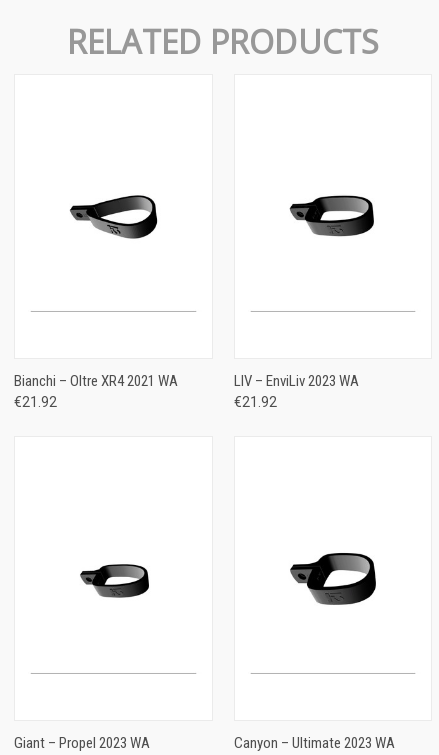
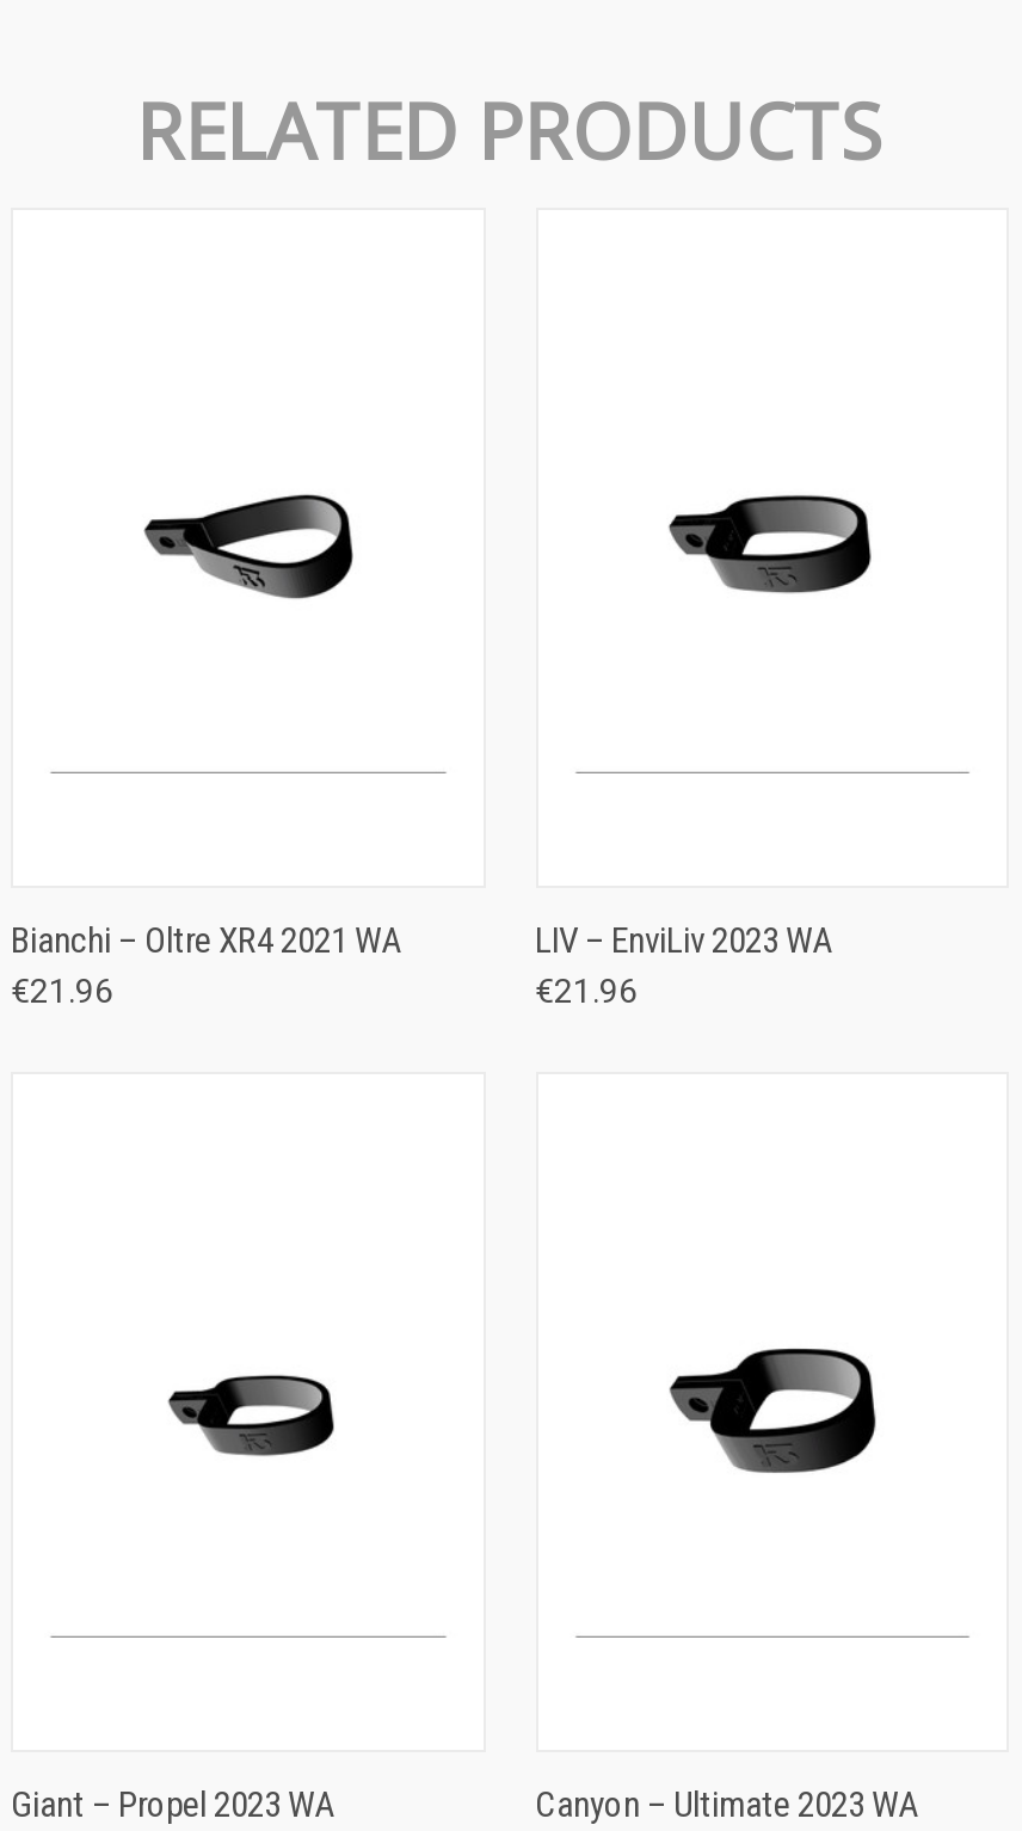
- €21.92
+ €21.96

- €21.92
+ €21.96
